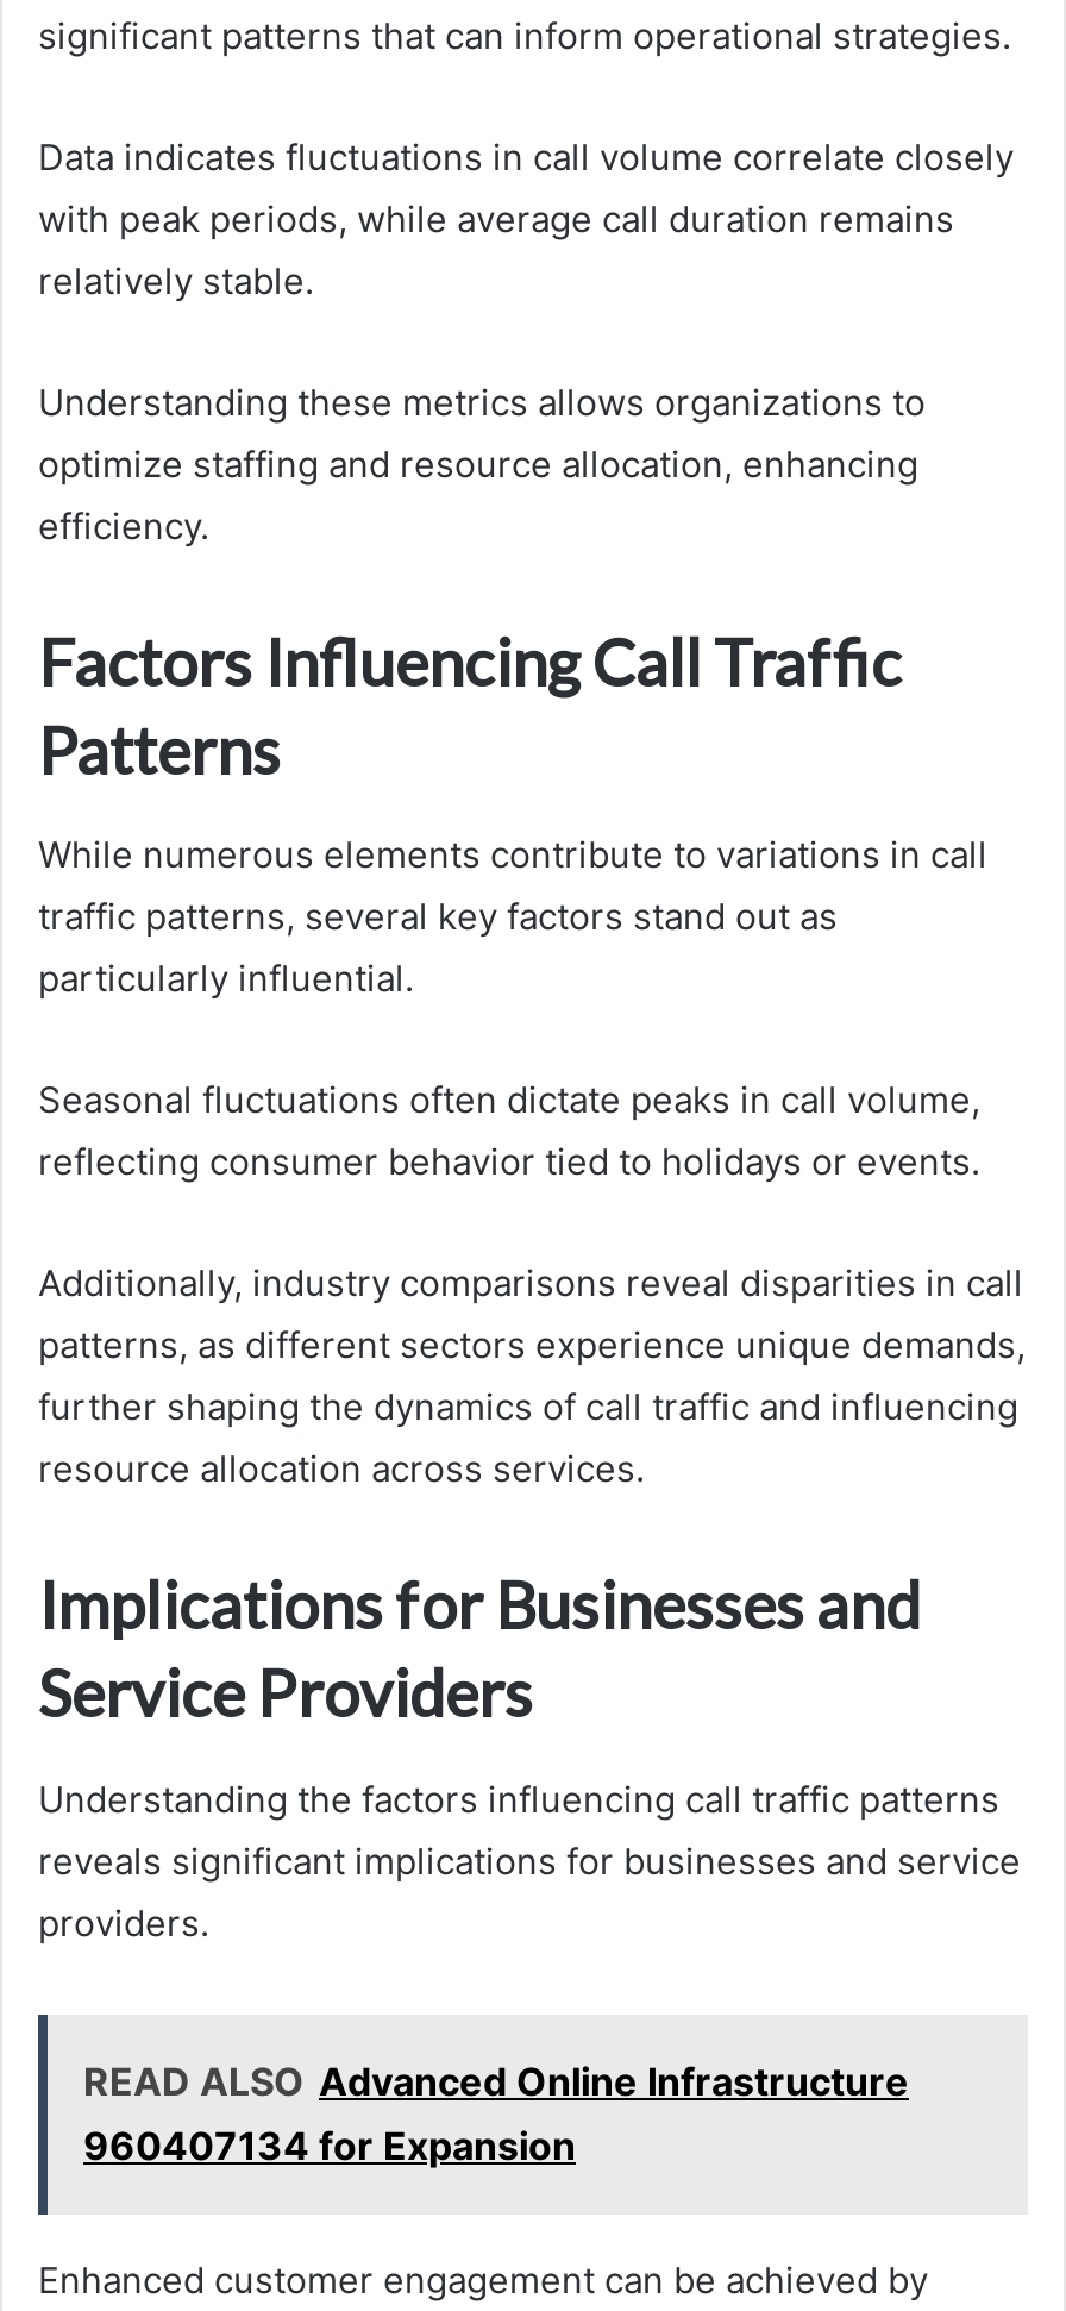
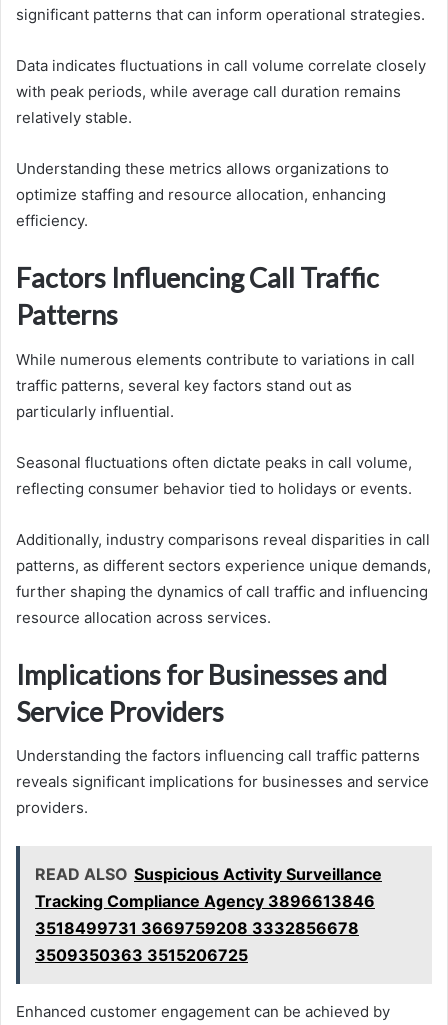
- READ ALSO Advanced Online Infrastructure
- 960407134 for Expansion
+ READ ALSO Suspicious Activity Surveillance
+ Tracking Compliance Agency 3896613846
+ 3518499731 3669759208 3332856678
+ 3509350363 3515206725
